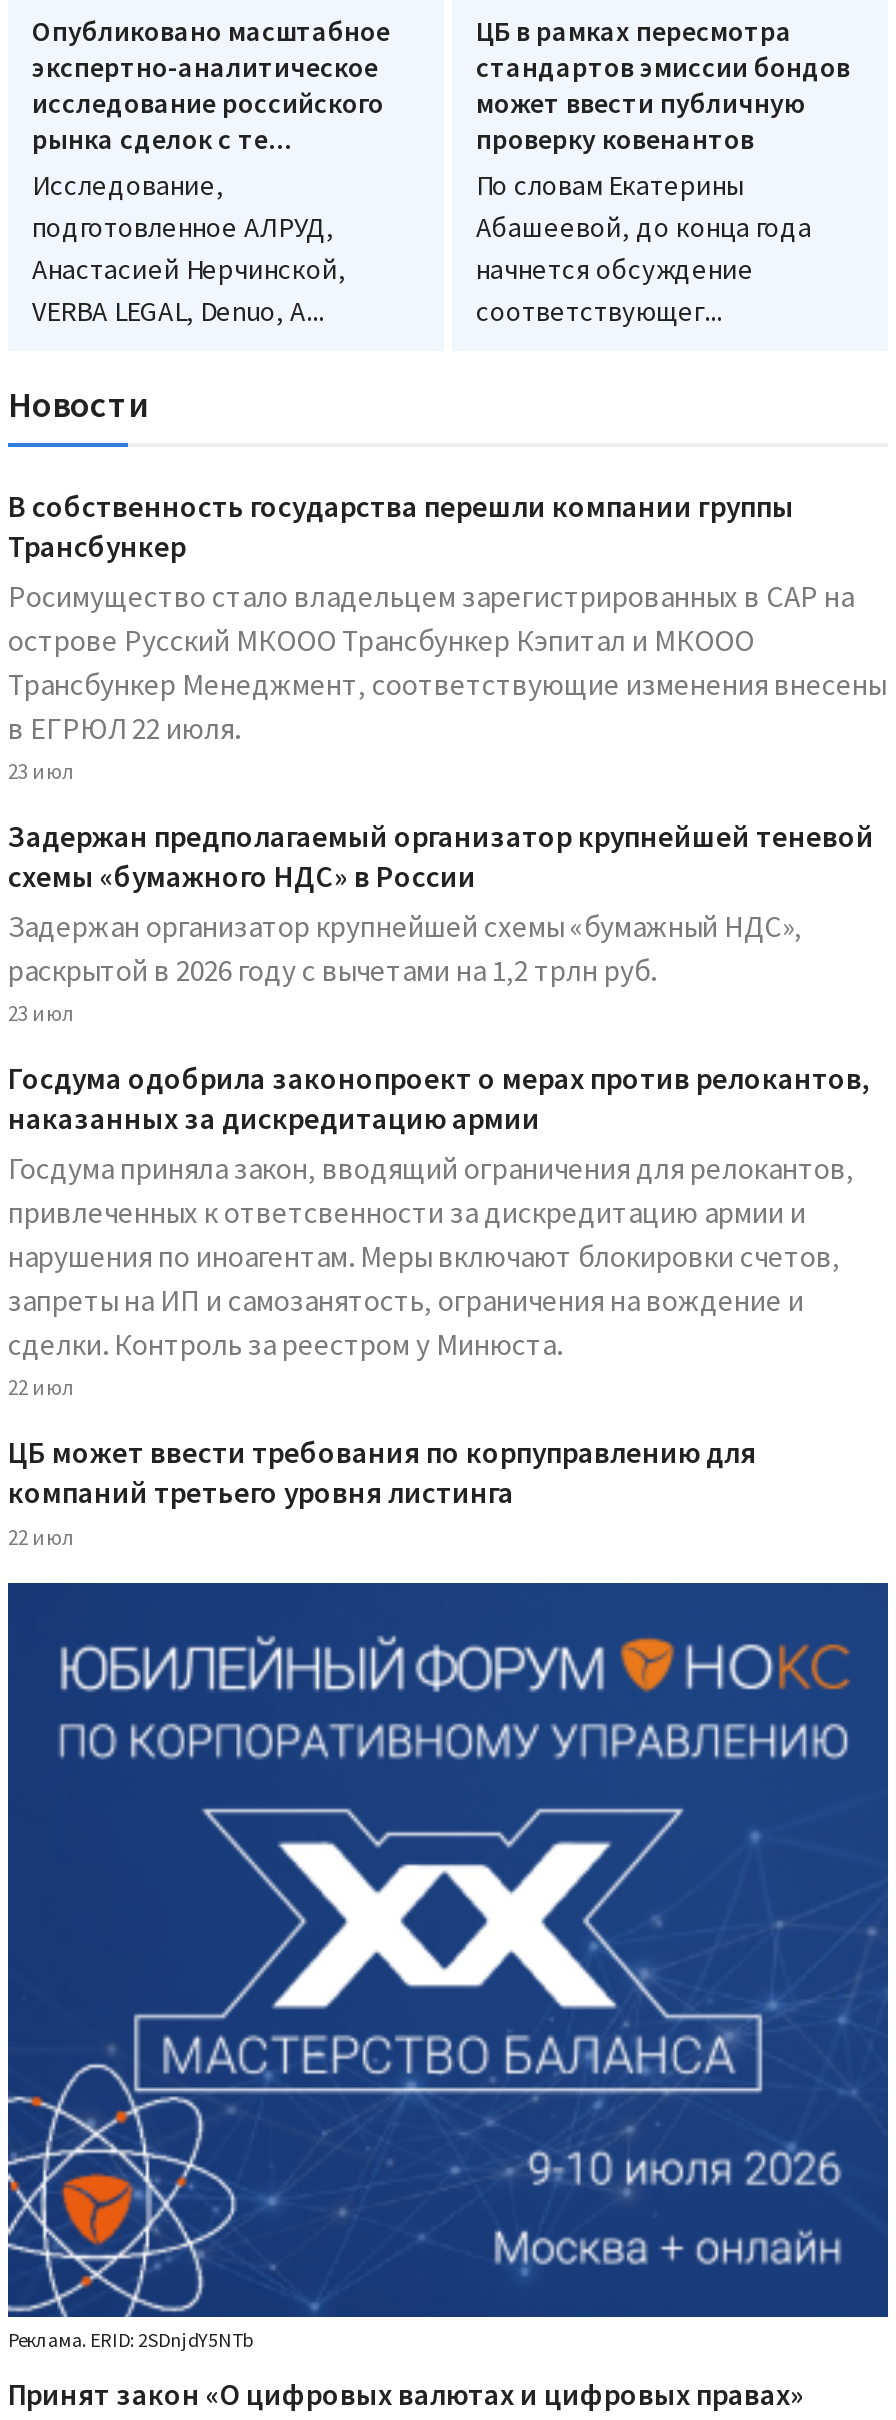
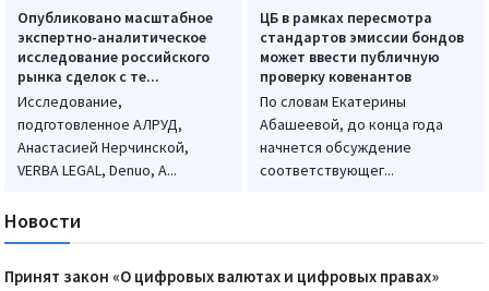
- В собственность государства перешли компании группы
- Трансбункер
- Росимущество стало владельцем зарегистрированных в САР на
- острове Русский МКООО Трансбункер Кэпитал и МКООО
- Трансбункер Менеджмент, соответствующие изменения внесены
- в ЕГРЮЛ 22 июля.
- 23 июл
- Задержан предполагаемый организатор крупнейшей теневой
- схемы «бумажного НДС» в России
- Задержан организатор крупнейшей схемы «бумажный НДС»,
- раскрытой в 2026 году с вычетами на 1,2 трлн руб.
- 23 июл
- Госдума одобрила законопроект о мерах против релокантов,
- наказанных за дискредитацию армии
- Госдума приняла закон, вводящий ограничения для релокантов,
- привлеченных к ответсвенности за дискредитацию армии и
- нарушения по иноагентам. Меры включают блокировки счетов,
- запреты на ИП и самозанятость, ограничения на вождение и
- сделки. Контроль за реестром у Минюста.
- 22 июл
- ЦБ может ввести требования по корпуправлению для
- компаний третьего уровня листинга
- 22 июл

- [image]
- Реклама. ERID: 2SDnjdY5NTb
